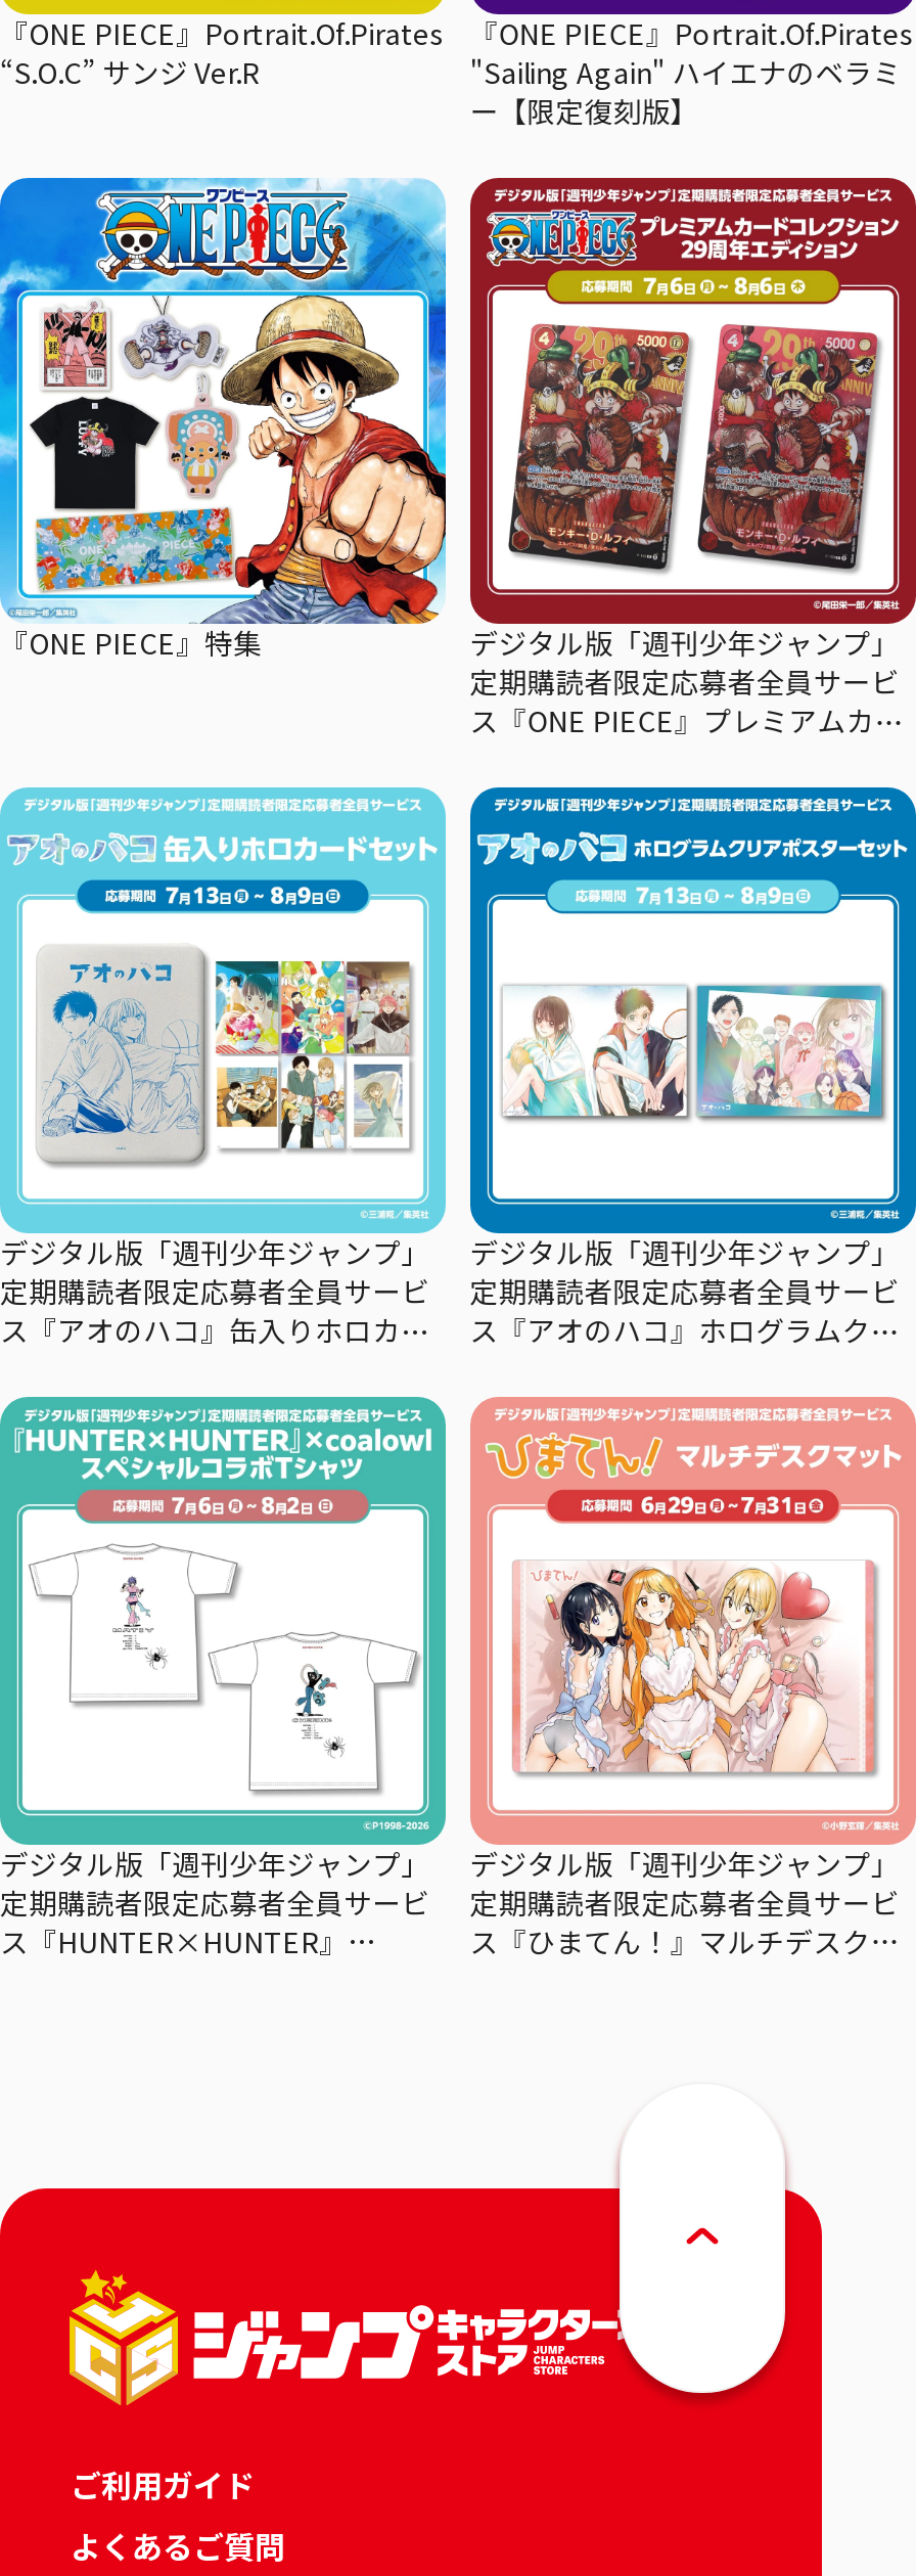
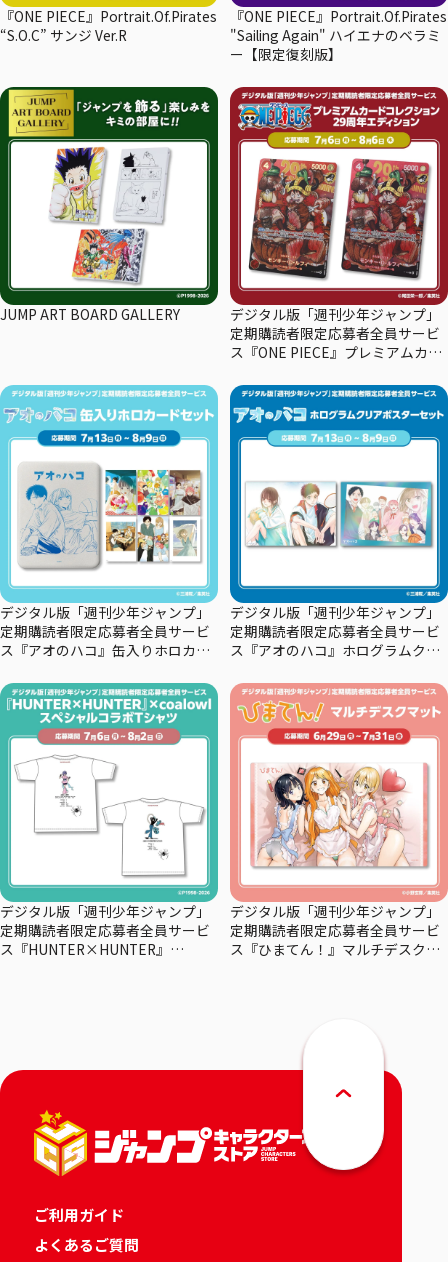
- [image]
- 『ONE PIECE』特集
+ [image]
+ JUMP ART BOARD GALLERY
